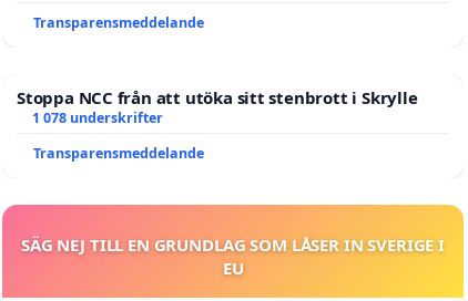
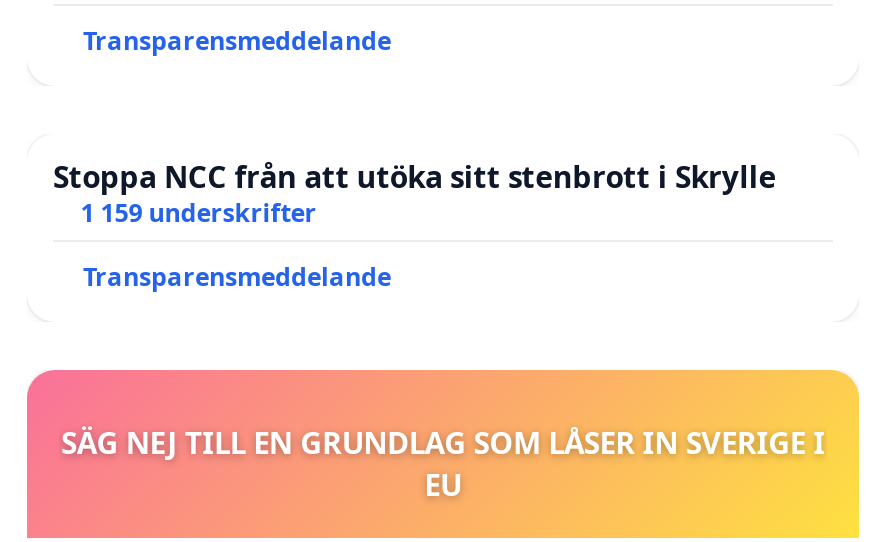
- 1 078 underskrifter
+ 1 159 underskrifter
